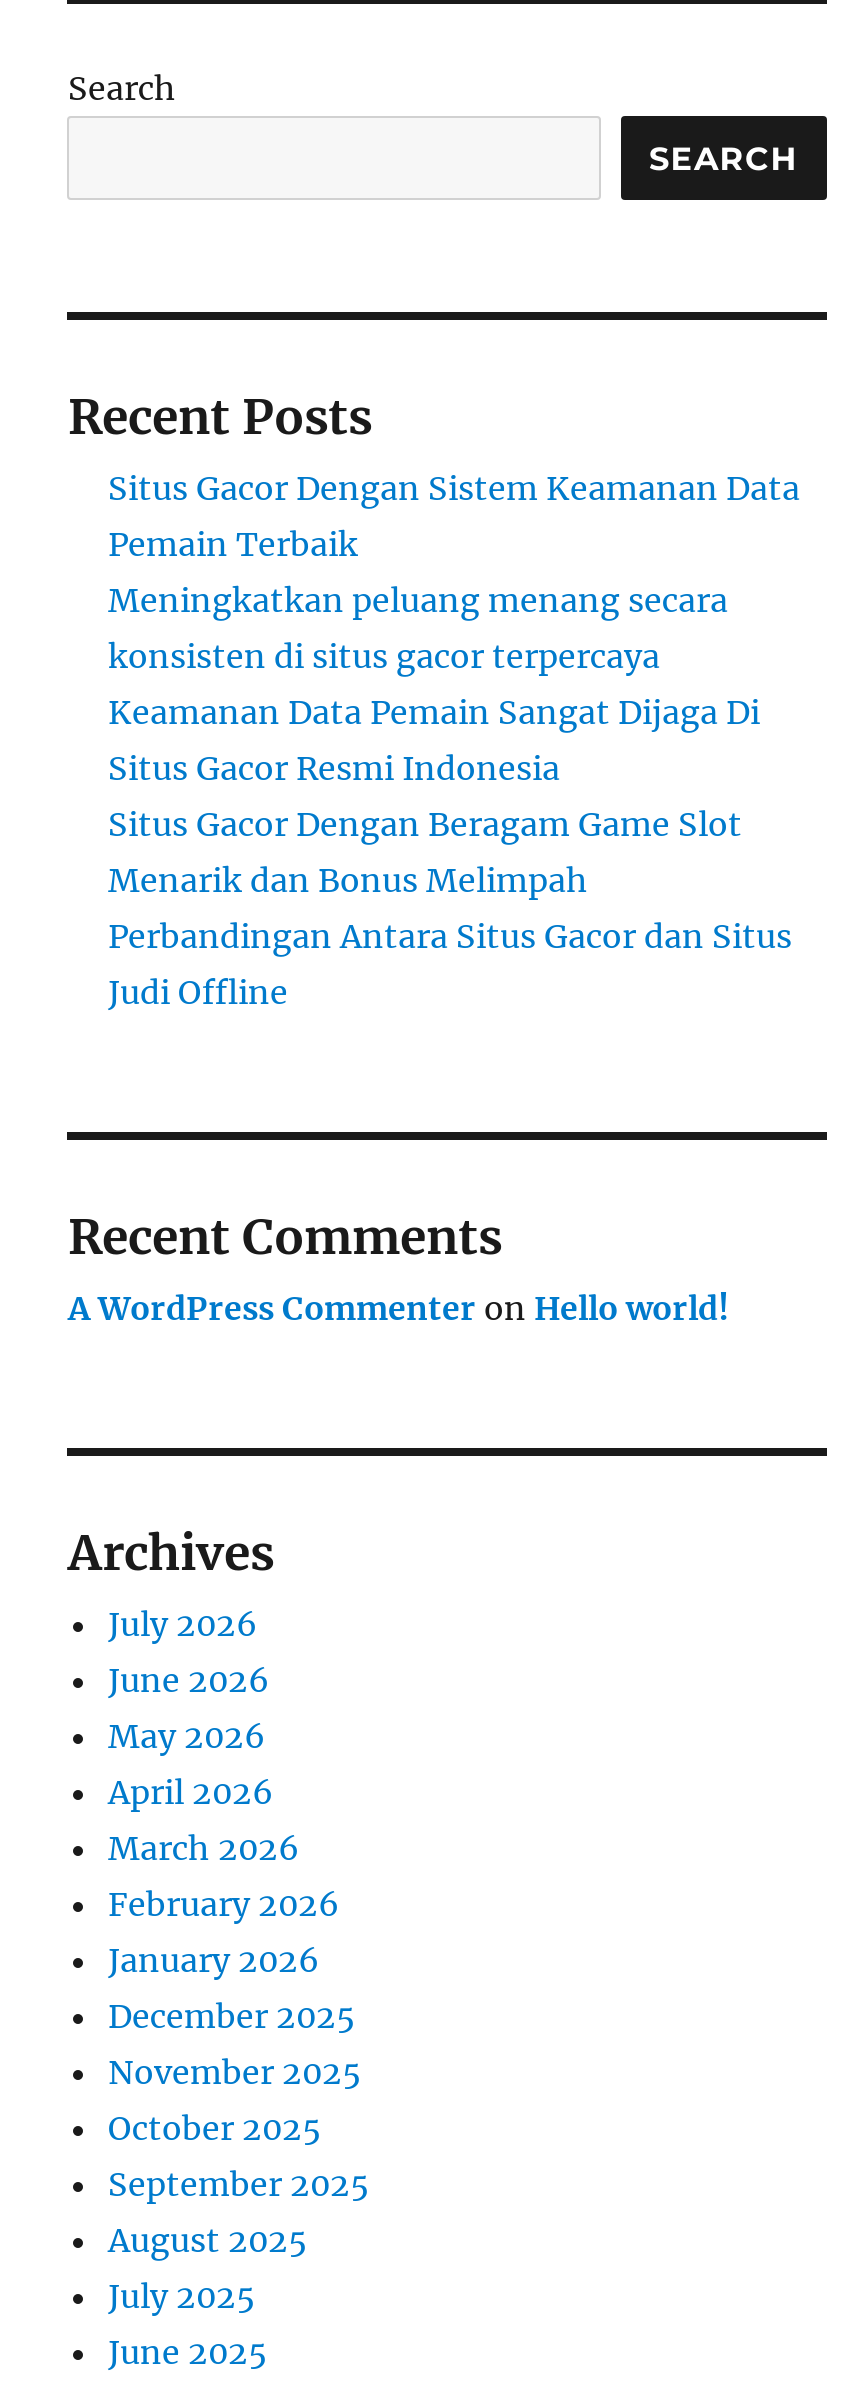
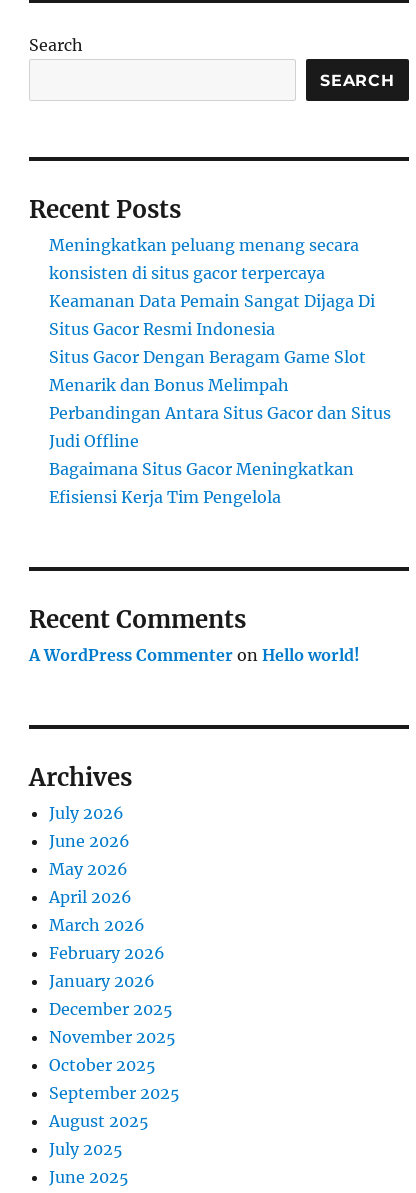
- Situs Gacor Dengan Sistem Keamanan Data
- Pemain Terbaik

moved up: Meningkatkan peluang menang secara | konsisten di situs gacor terpercaya | Keamanan Data Pemain Sangat Dijaga Di | Situs Gacor Resmi Indonesia | Situs Gacor Dengan Beragam Game Slot | Menarik dan Bonus Melimpah | Perbandingan Antara Situs Gacor dan Situs | Judi Offline

+ Bagaimana Situs Gacor Meningkatkan
+ Efisiensi Kerja Tim Pengelola
